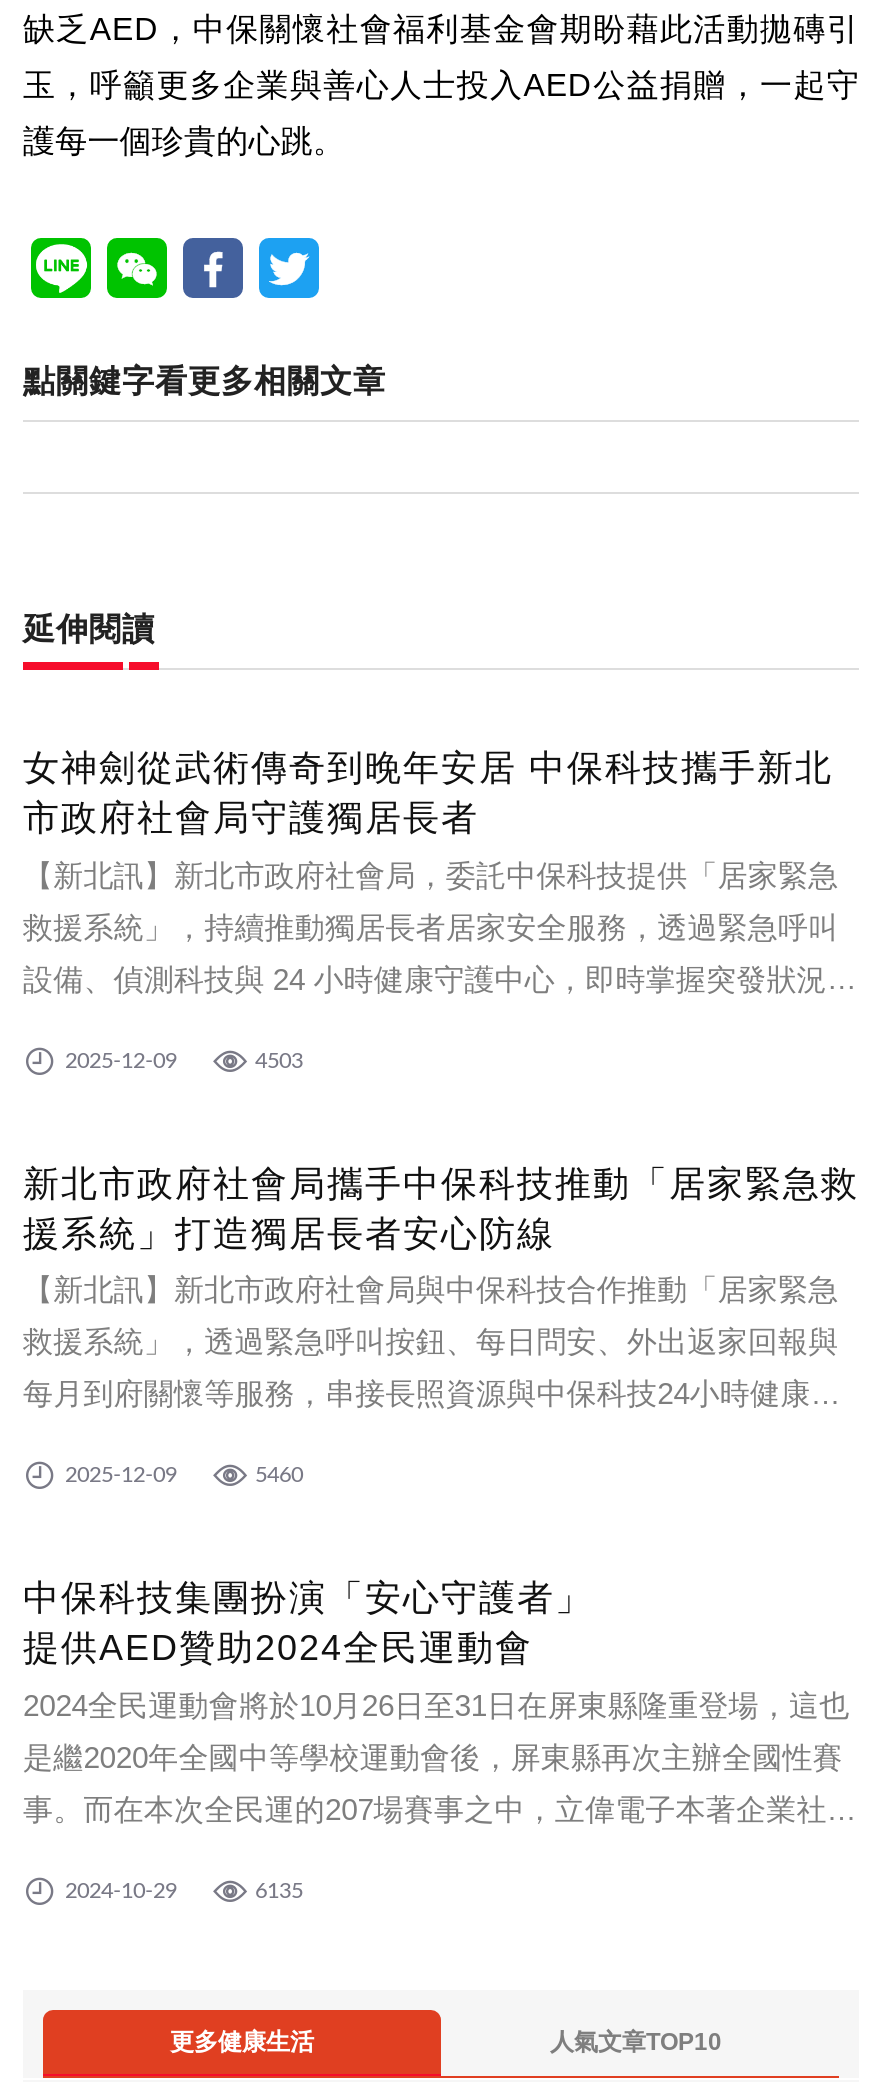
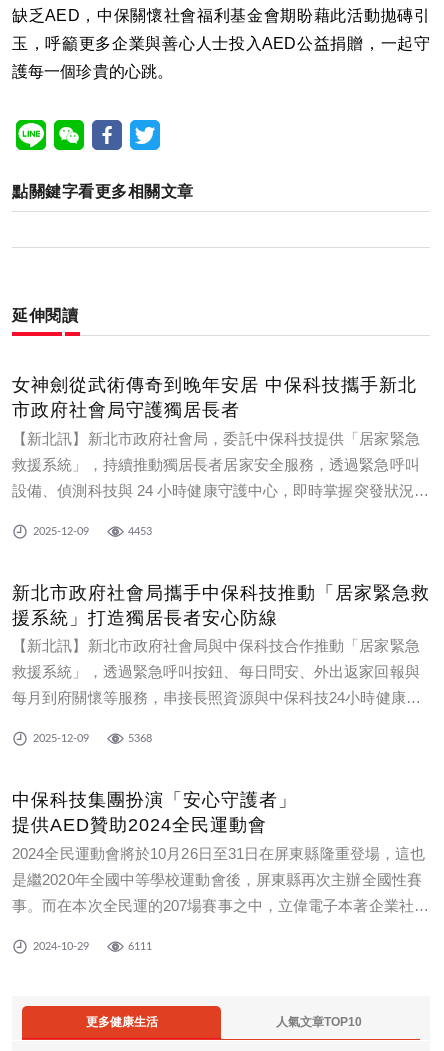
- 4503
+ 4453

- 5460
+ 5368

- 6135
+ 6111
